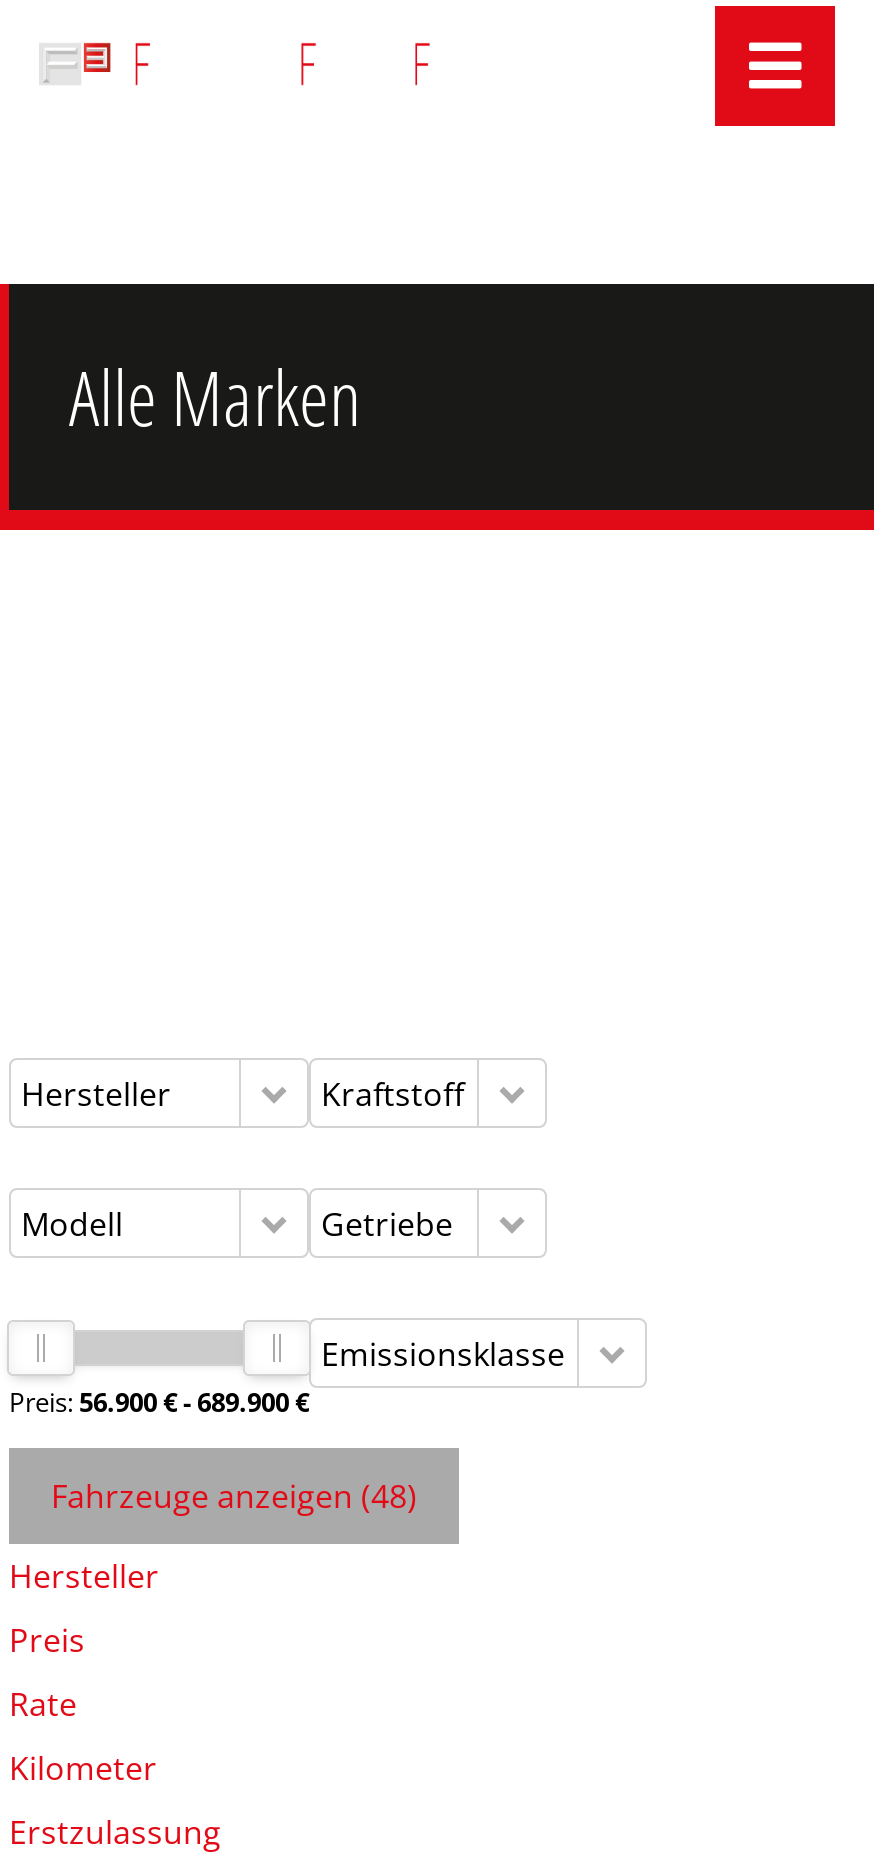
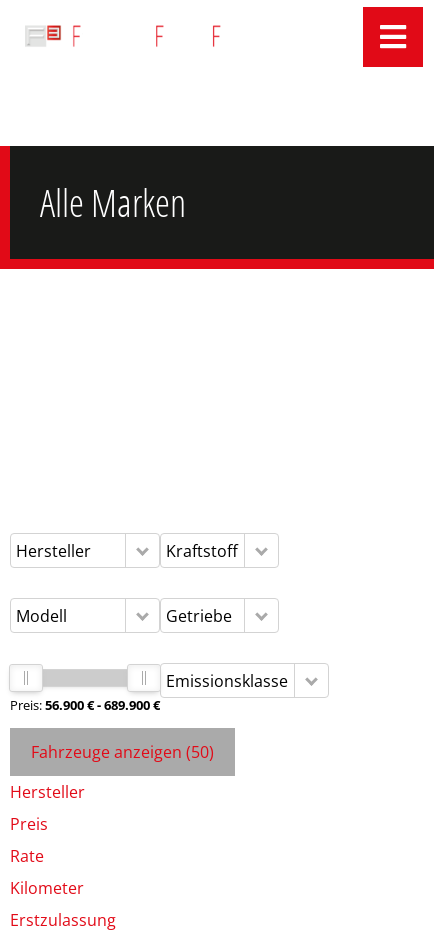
- Fahrzeuge anzeigen (48)
+ Fahrzeuge anzeigen (50)
